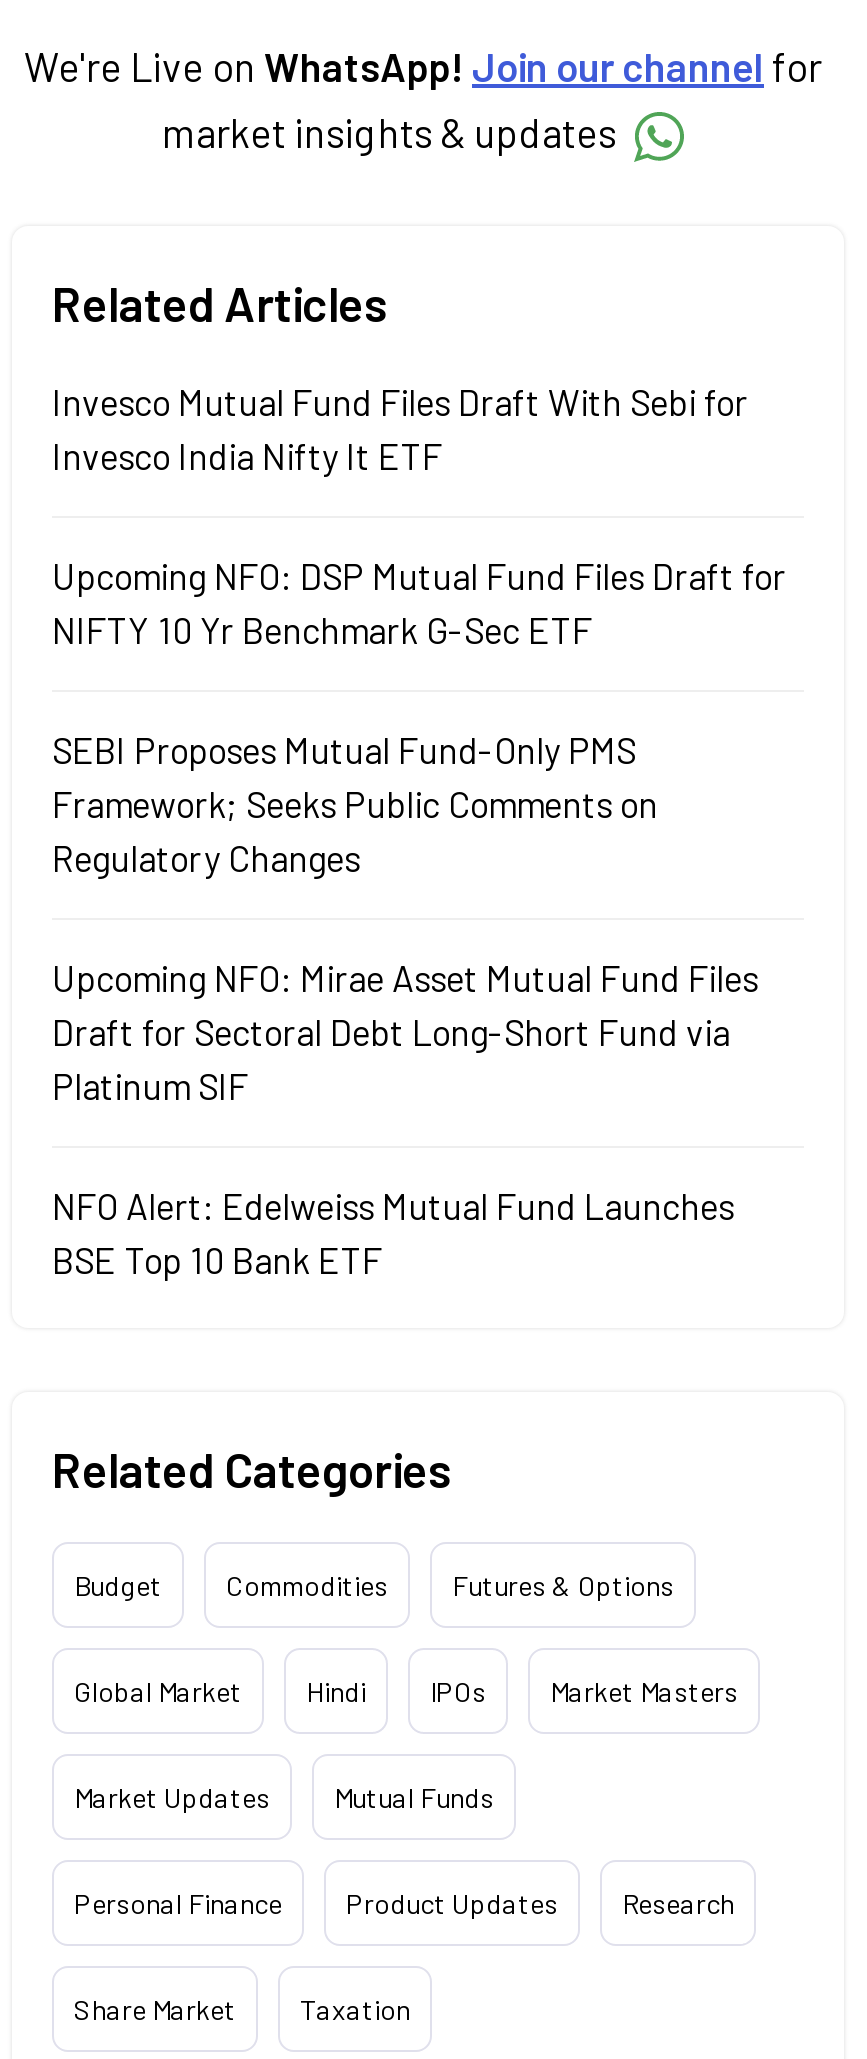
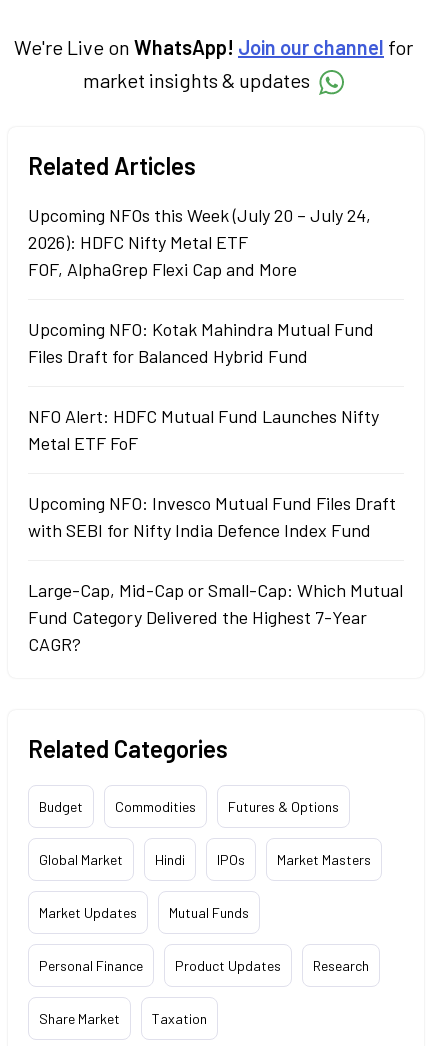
- Invesco Mutual Fund Files Draft With Sebi for
- Invesco India Nifty It ETF
+ Upcoming NFOs this Week (July 20 – July 24,
+ 2026): HDFC Nifty Metal ETF
+ FOF, AlphaGrep Flexi Cap and More

- Upcoming NFO: DSP Mutual Fund Files Draft for
- NIFTY 10 Yr Benchmark G-Sec ETF
+ Upcoming NFO: Kotak Mahindra Mutual Fund
+ Files Draft for Balanced Hybrid Fund

- SEBI Proposes Mutual Fund-Only PMS
- Framework; Seeks Public Comments on
- Regulatory Changes
+ NFO Alert: HDFC Mutual Fund Launches Nifty
+ Metal ETF FoF

- Upcoming NFO: Mirae Asset Mutual Fund Files
- Draft for Sectoral Debt Long-Short Fund via
- Platinum SIF
+ Upcoming NFO: Invesco Mutual Fund Files Draft
+ with SEBI for Nifty India Defence Index Fund

- NFO Alert: Edelweiss Mutual Fund Launches
- BSE Top 10 Bank ETF
+ Large-Cap, Mid-Cap or Small-Cap: Which Mutual
+ Fund Category Delivered the Highest 7-Year
+ CAGR?
